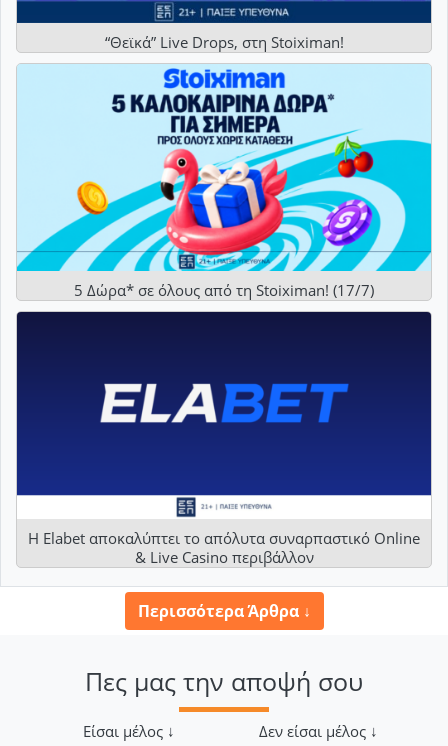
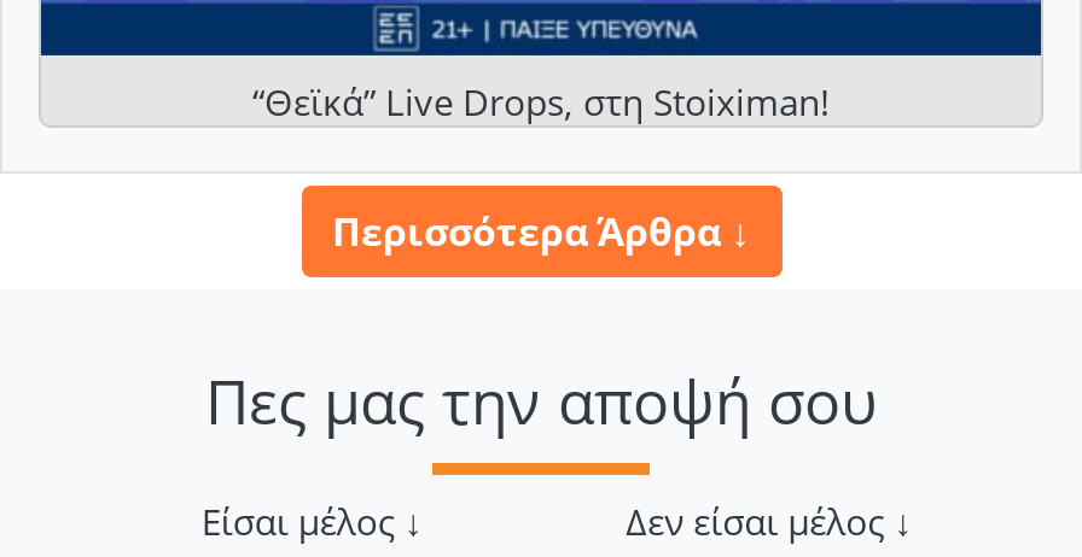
- [image]
- 5 Δώρα* σε όλους από τη Stoiximan! (17/7)

- [image]
- Η Elabet αποκαλύπτει το απόλυτα συναρπαστικό Online
- & Live Casino περιβάλλον
